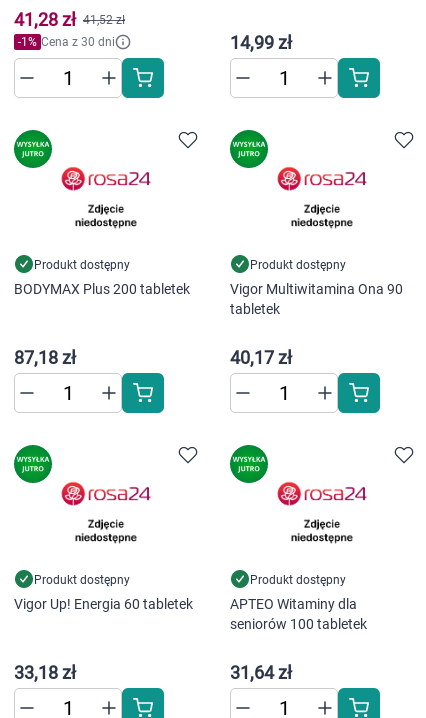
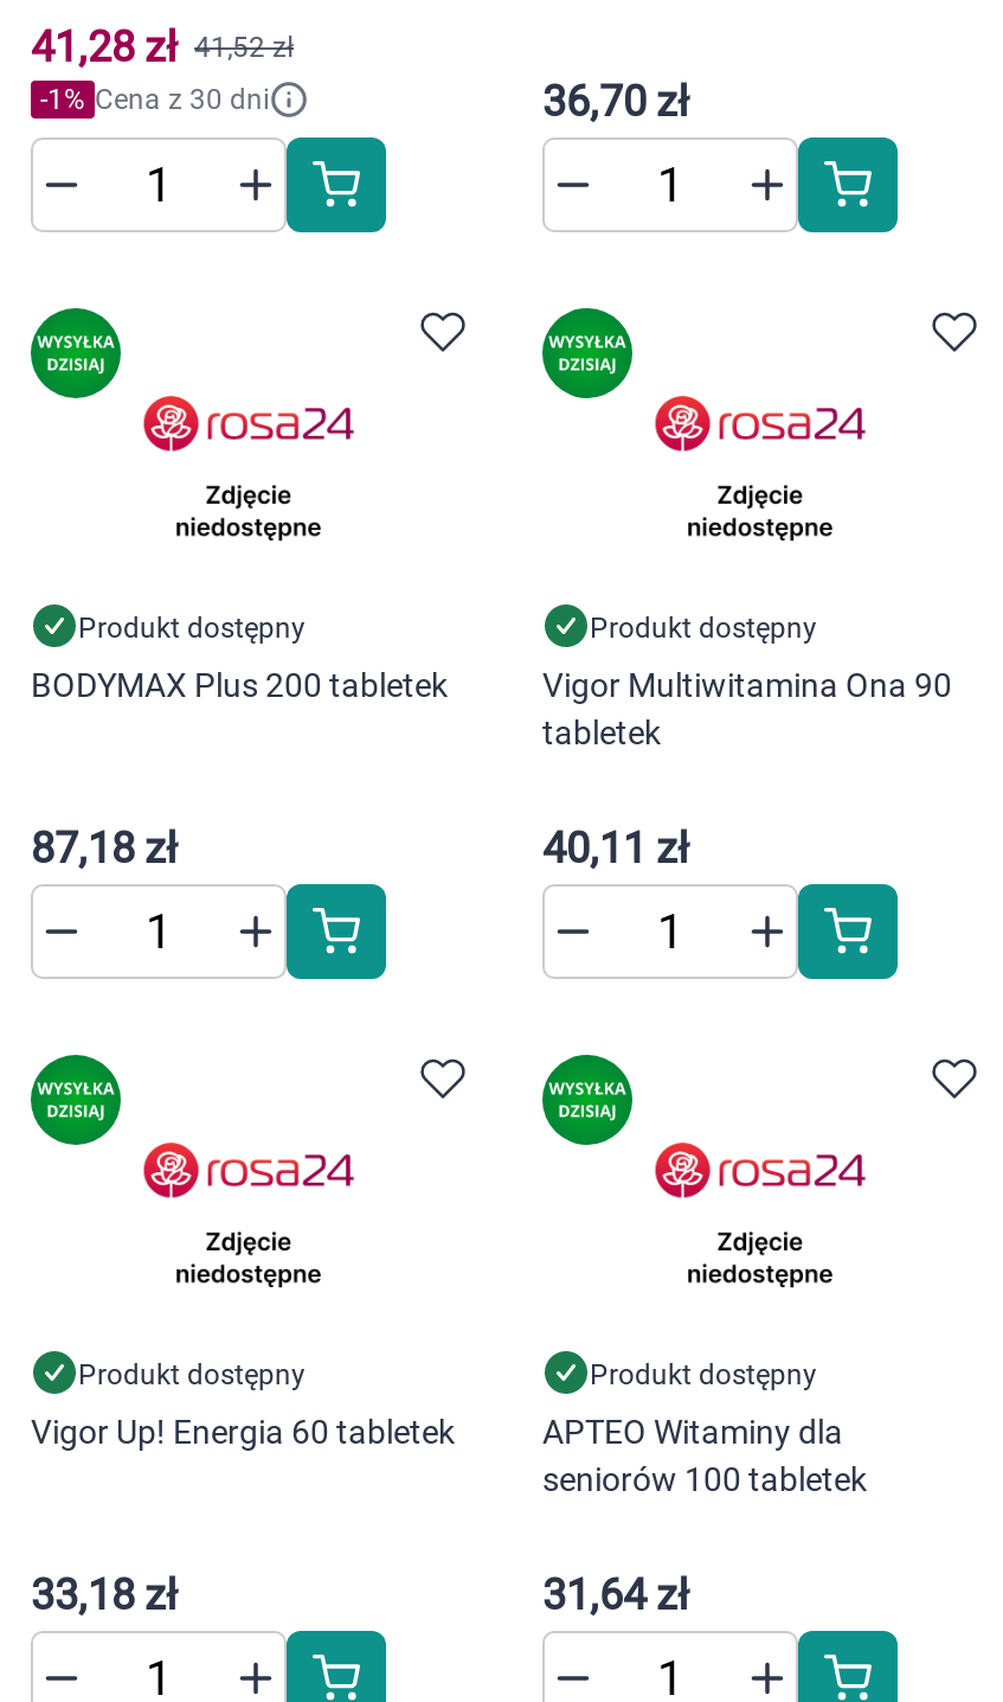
- 14,99 zł
+ 36,70 zł

- 40,17 zł
+ 40,11 zł
